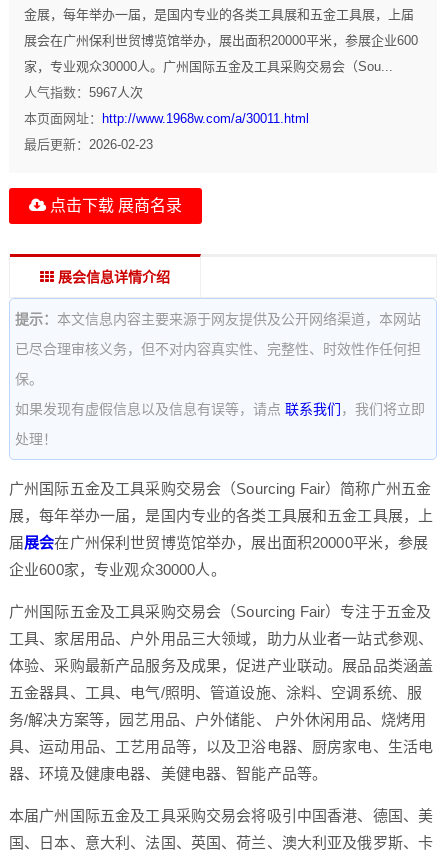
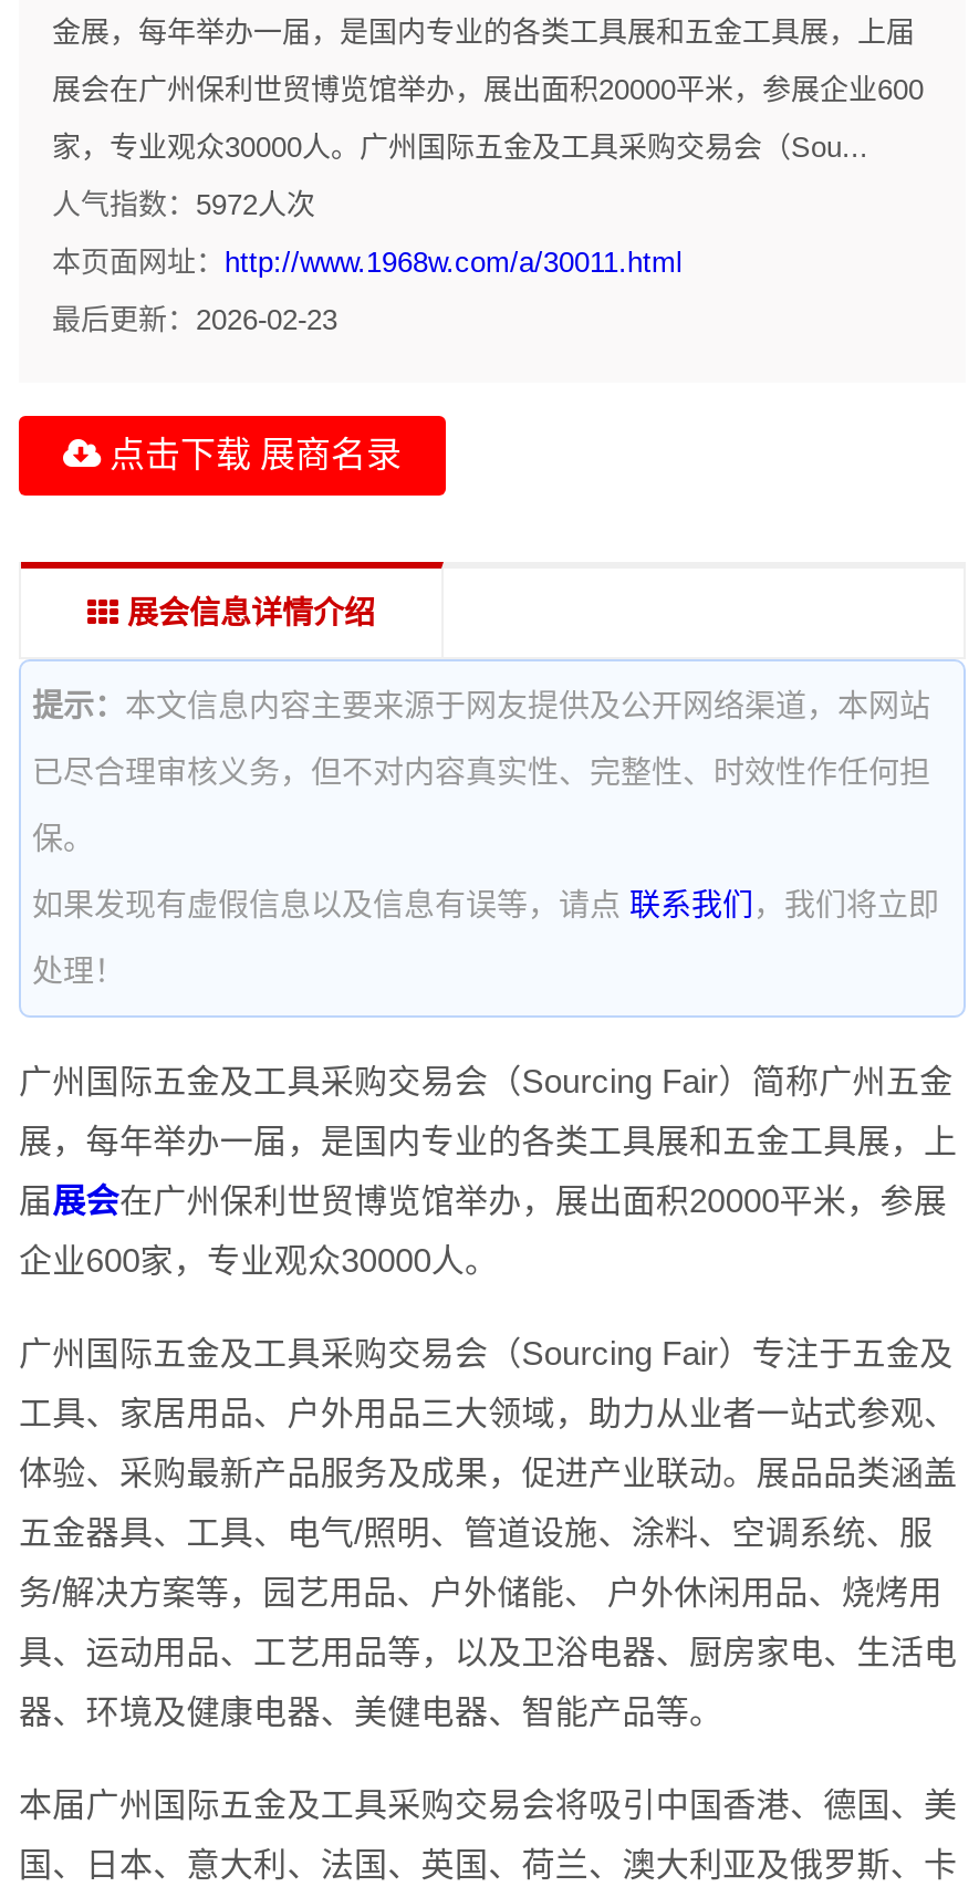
- 人气指数：5967人次
+ 人气指数：5972人次
